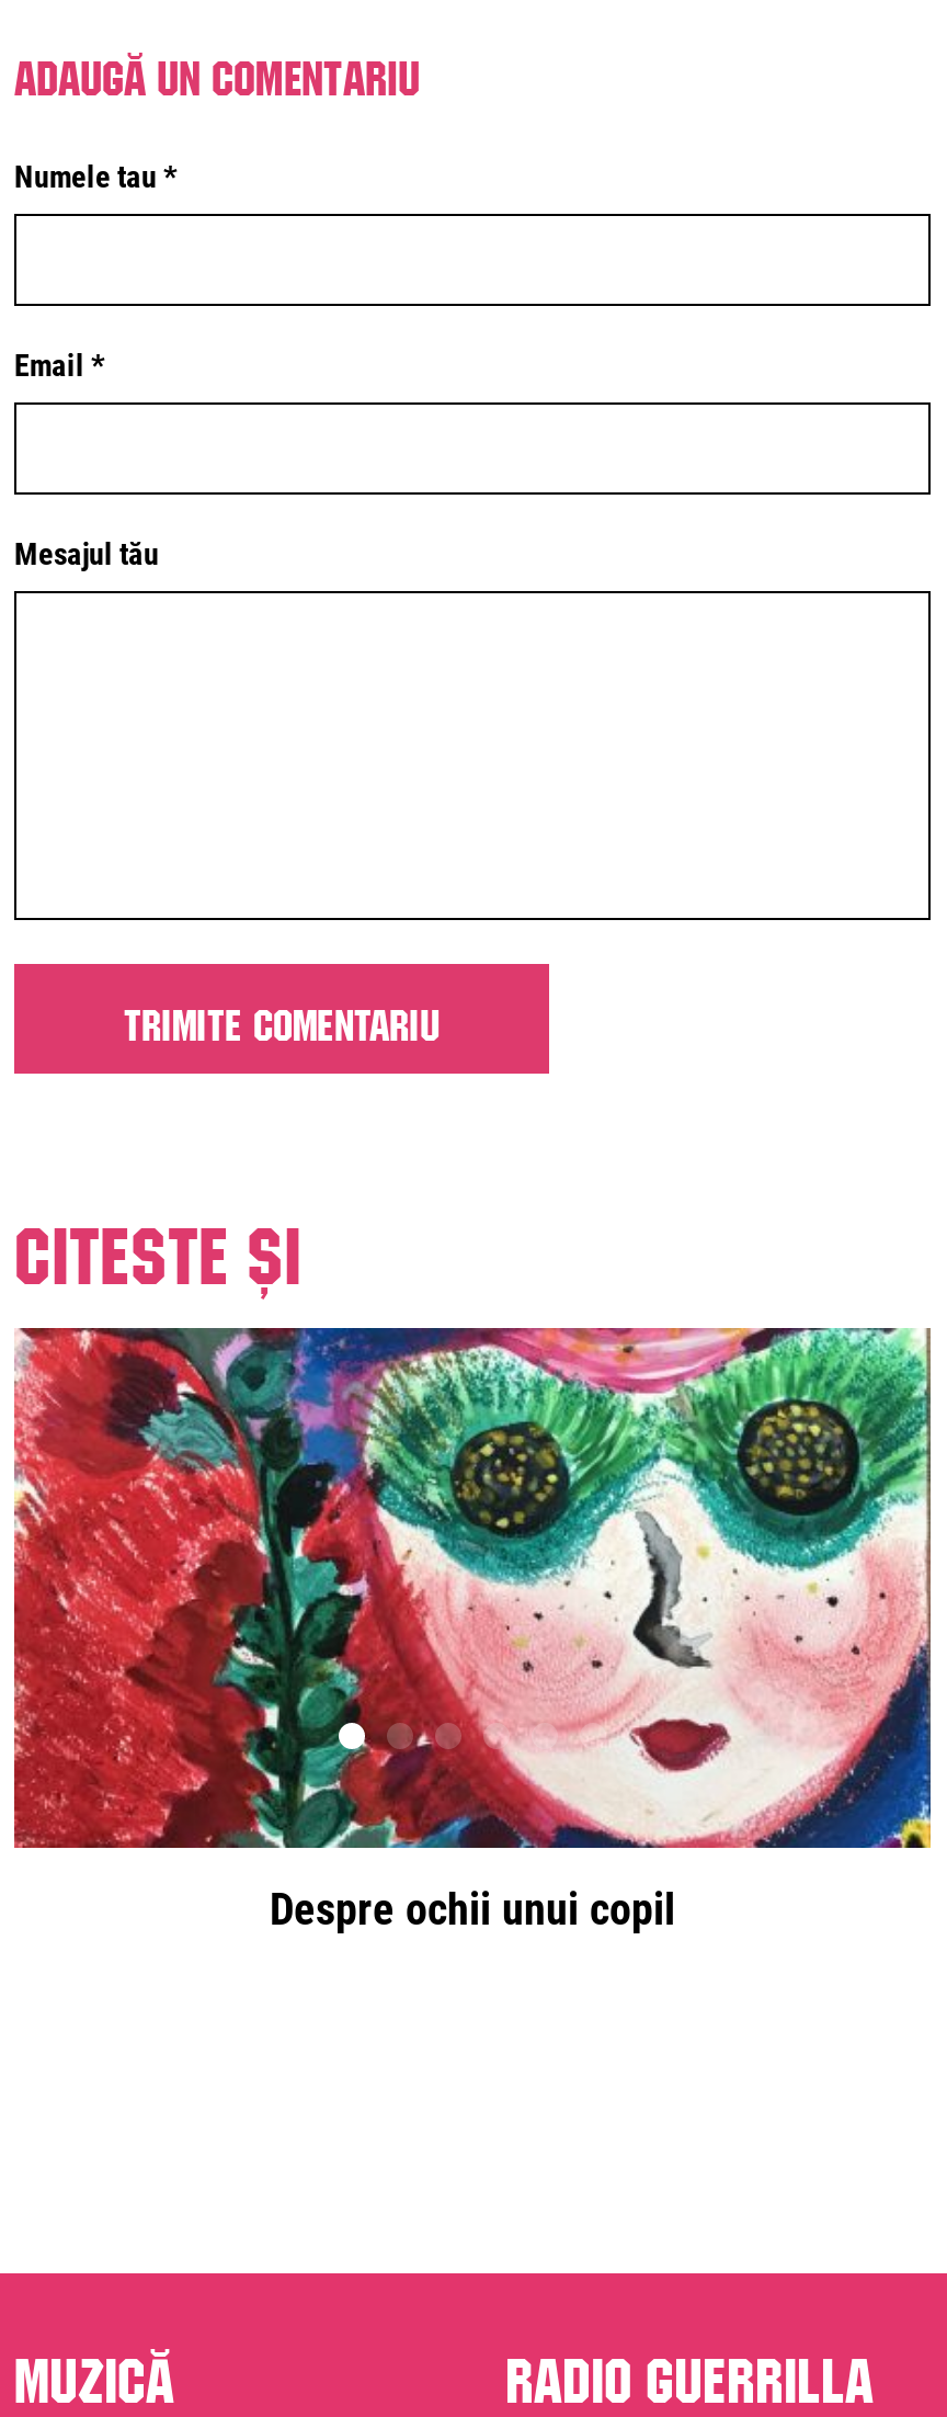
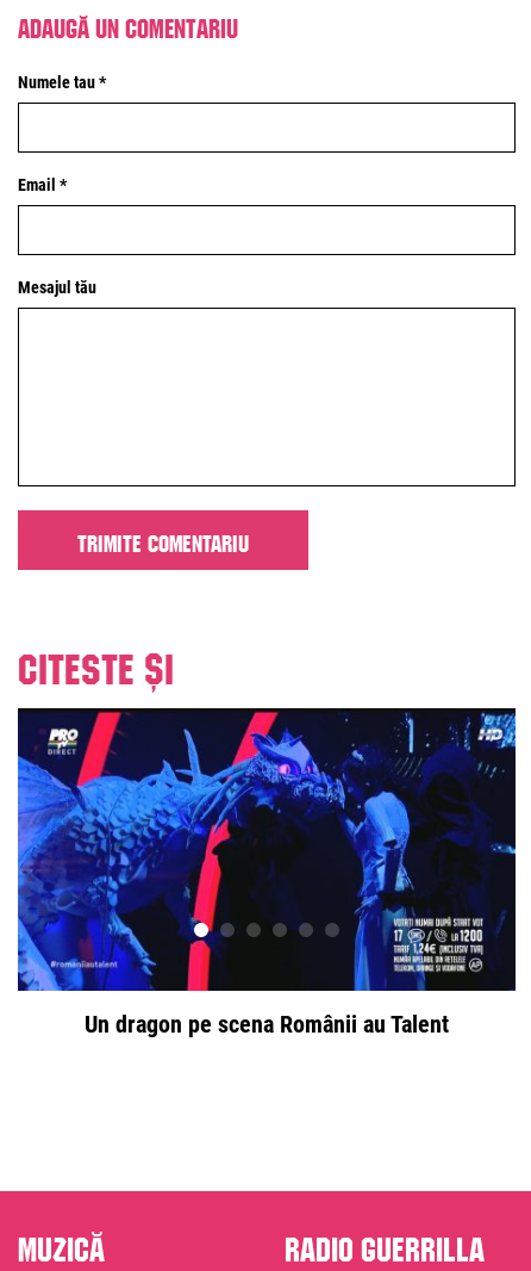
- [image]
- Despre ochii unui copil
+ [image]
+ Un dragon pe scena Românii au Talent
